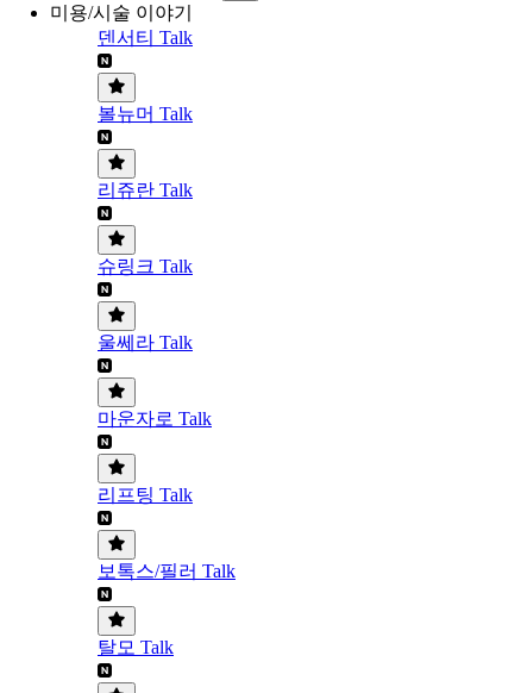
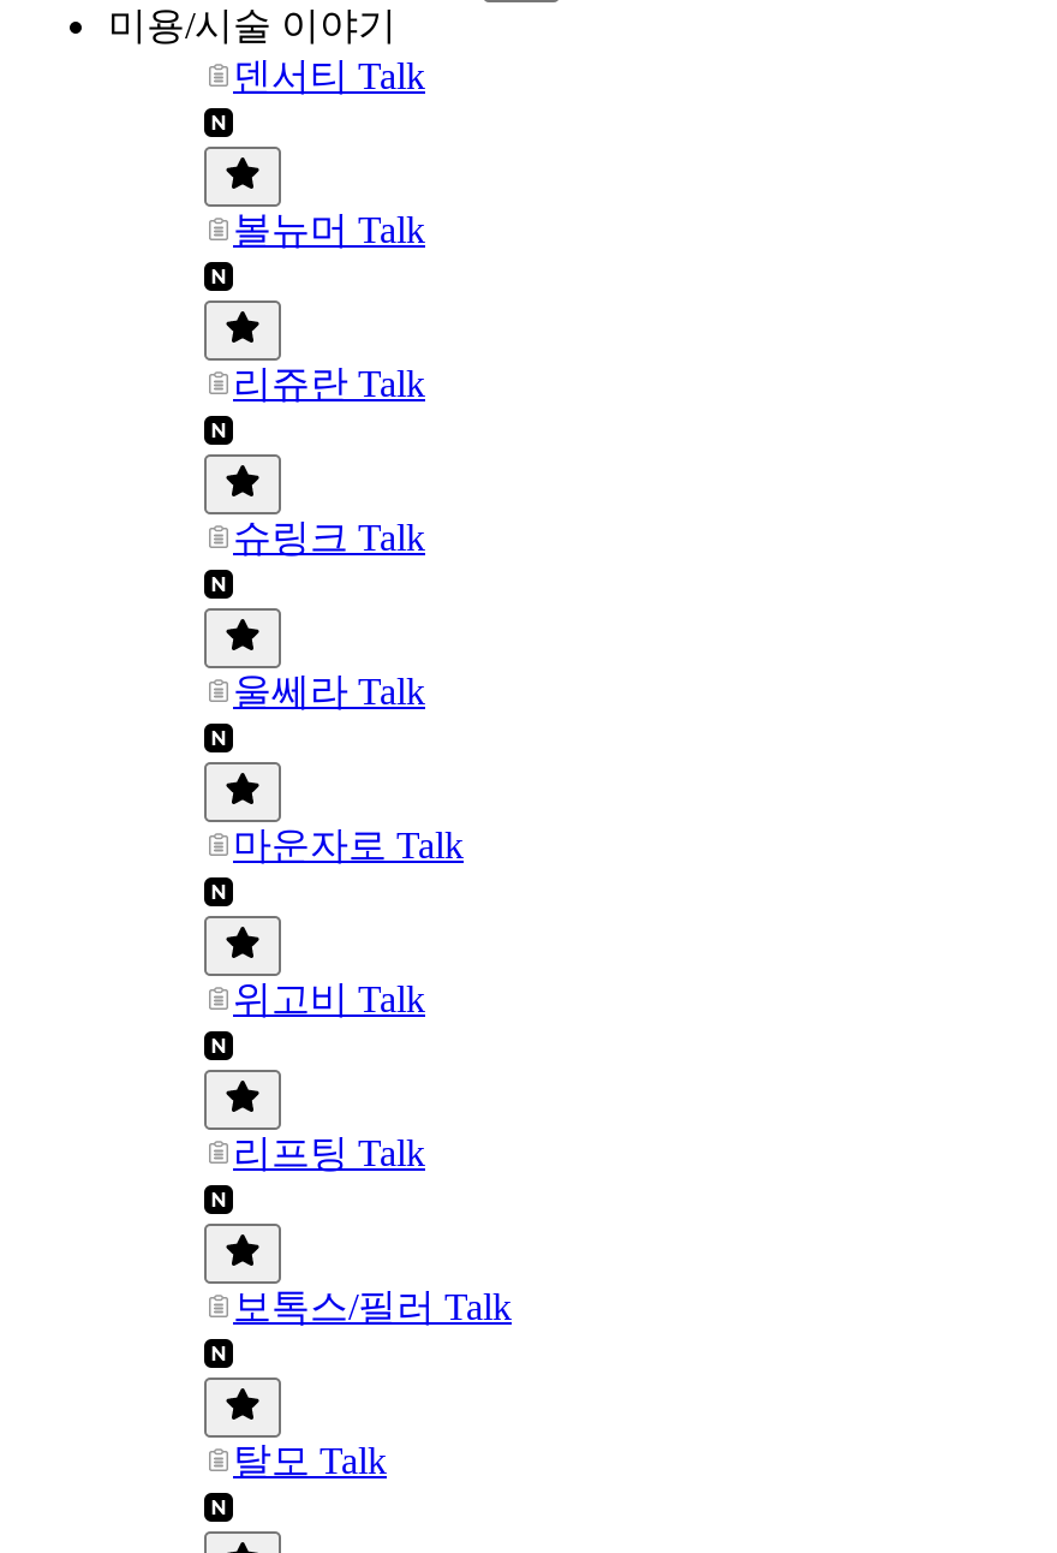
+ 위고비 Talk
